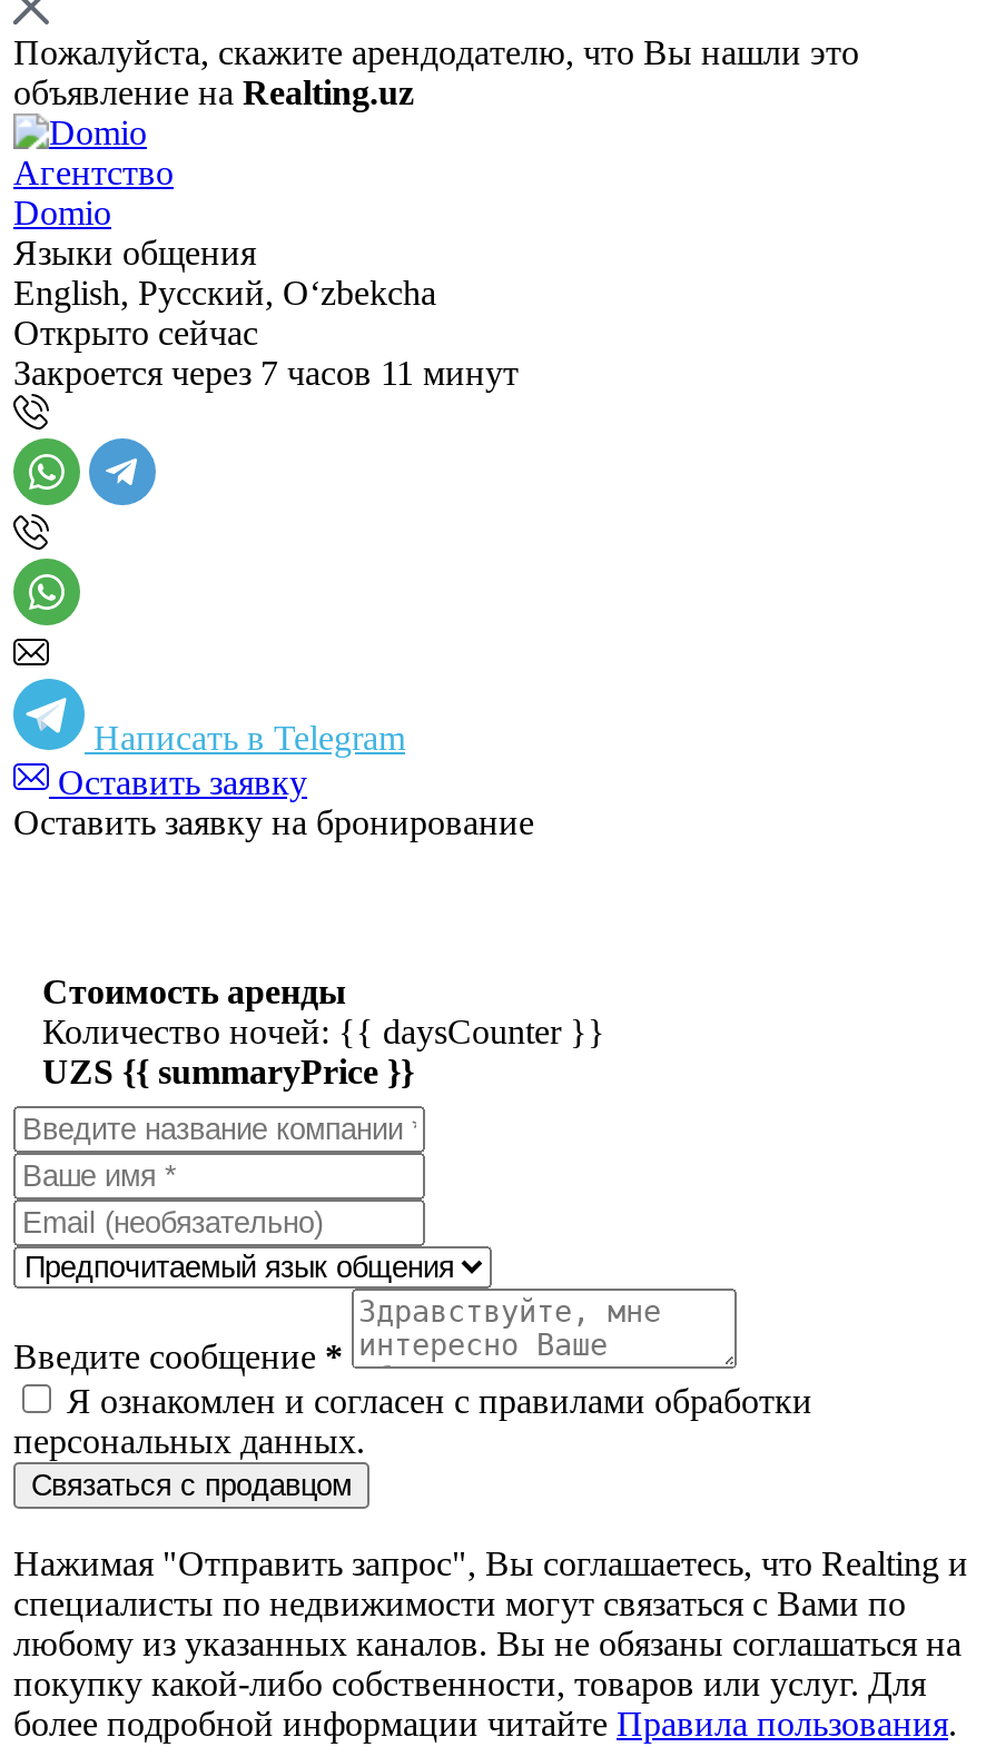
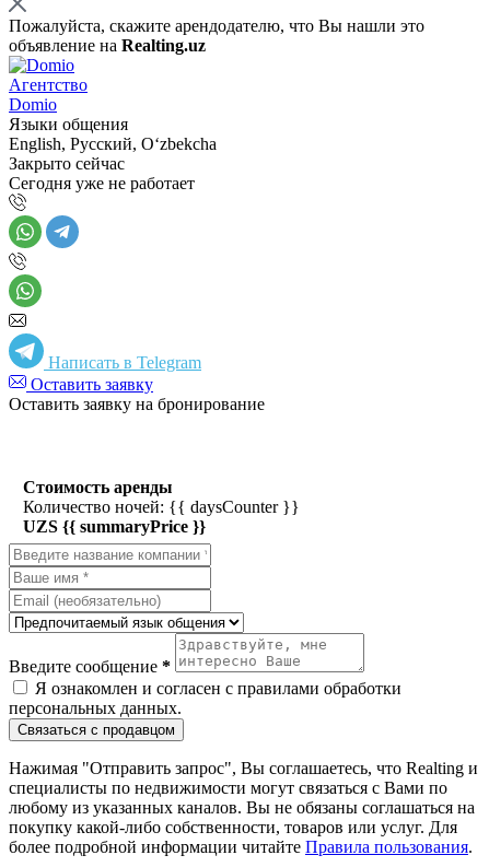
- Открыто сейчас
- Закроется через 7 часов 11 минут
+ Закрыто сейчас
+ Сегодня уже не работает
